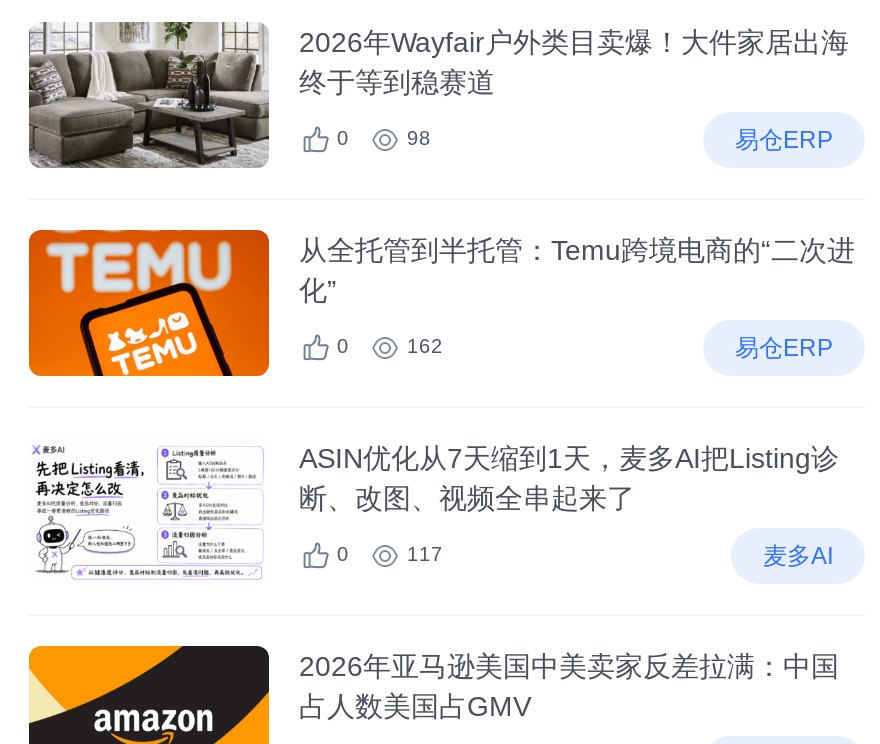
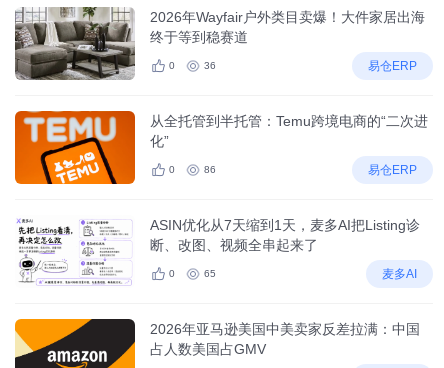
- 98
+ 36

- 162
+ 86

- 117
+ 65
